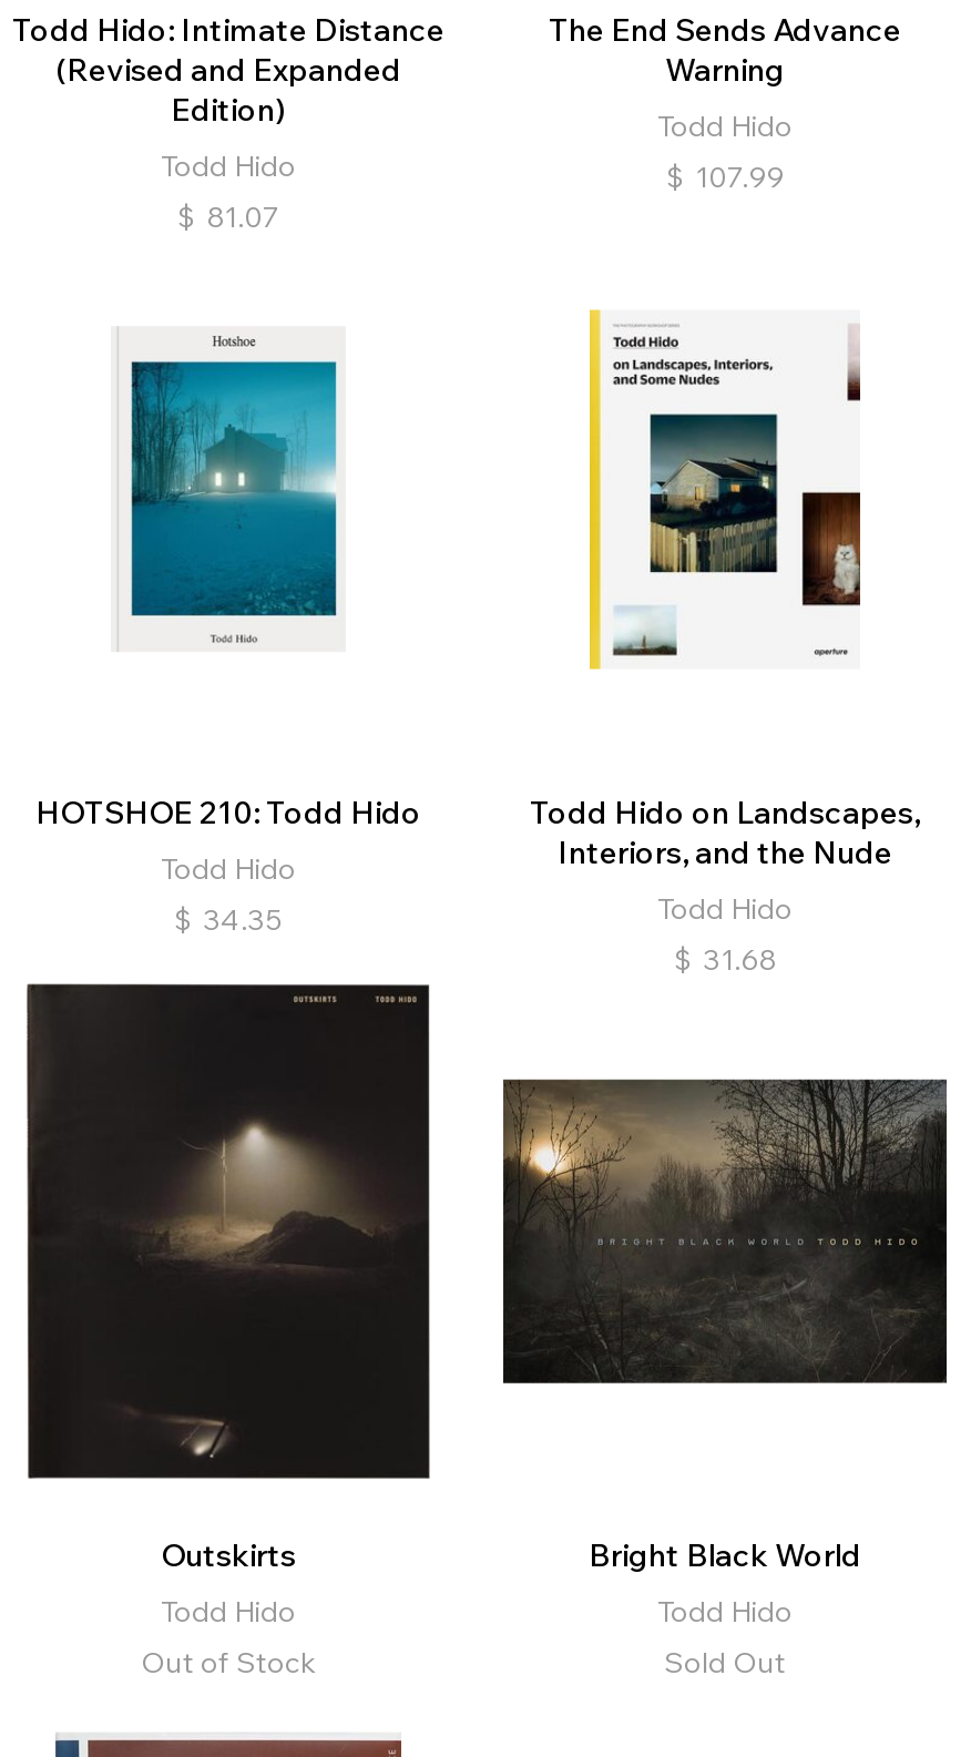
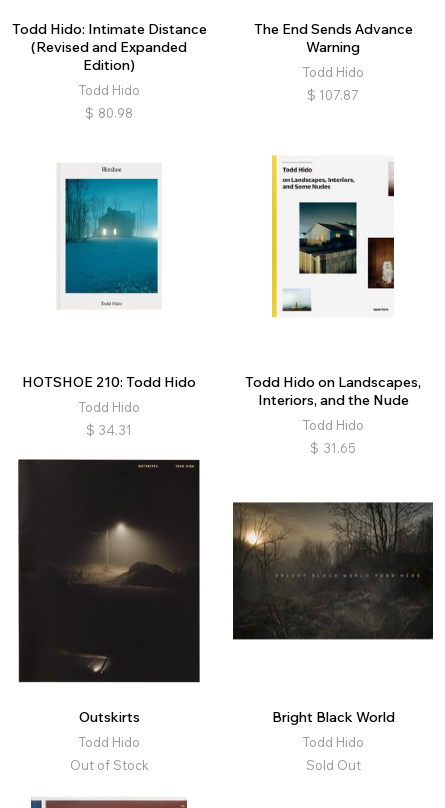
- $ 107.99
+ $ 107.87

- $ 81.07
+ $ 80.98

- $ 34.35
+ $ 34.31

- $ 31.68
+ $ 31.65
